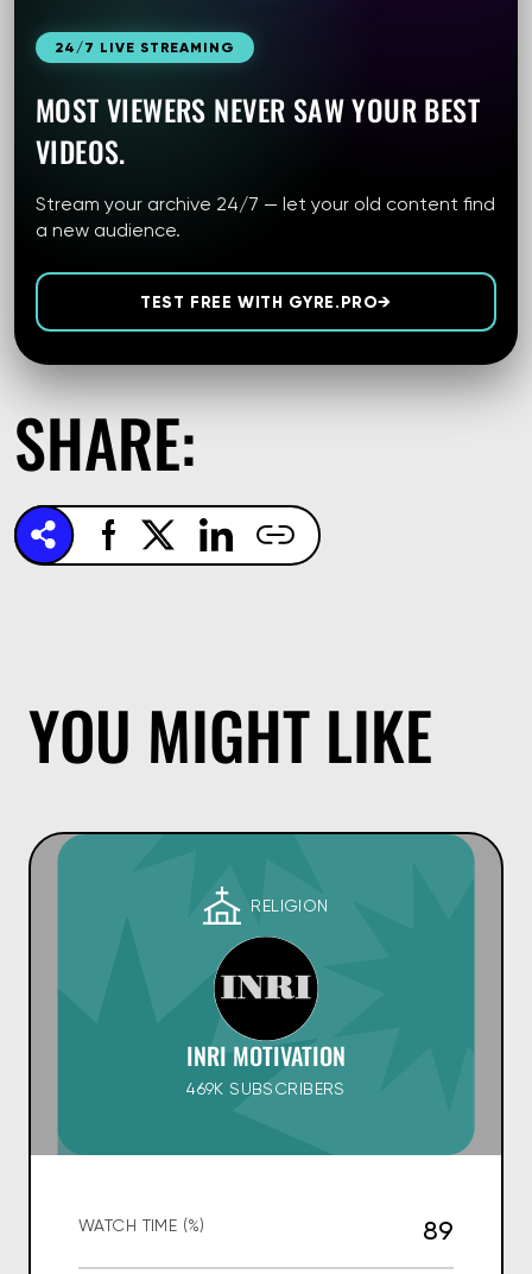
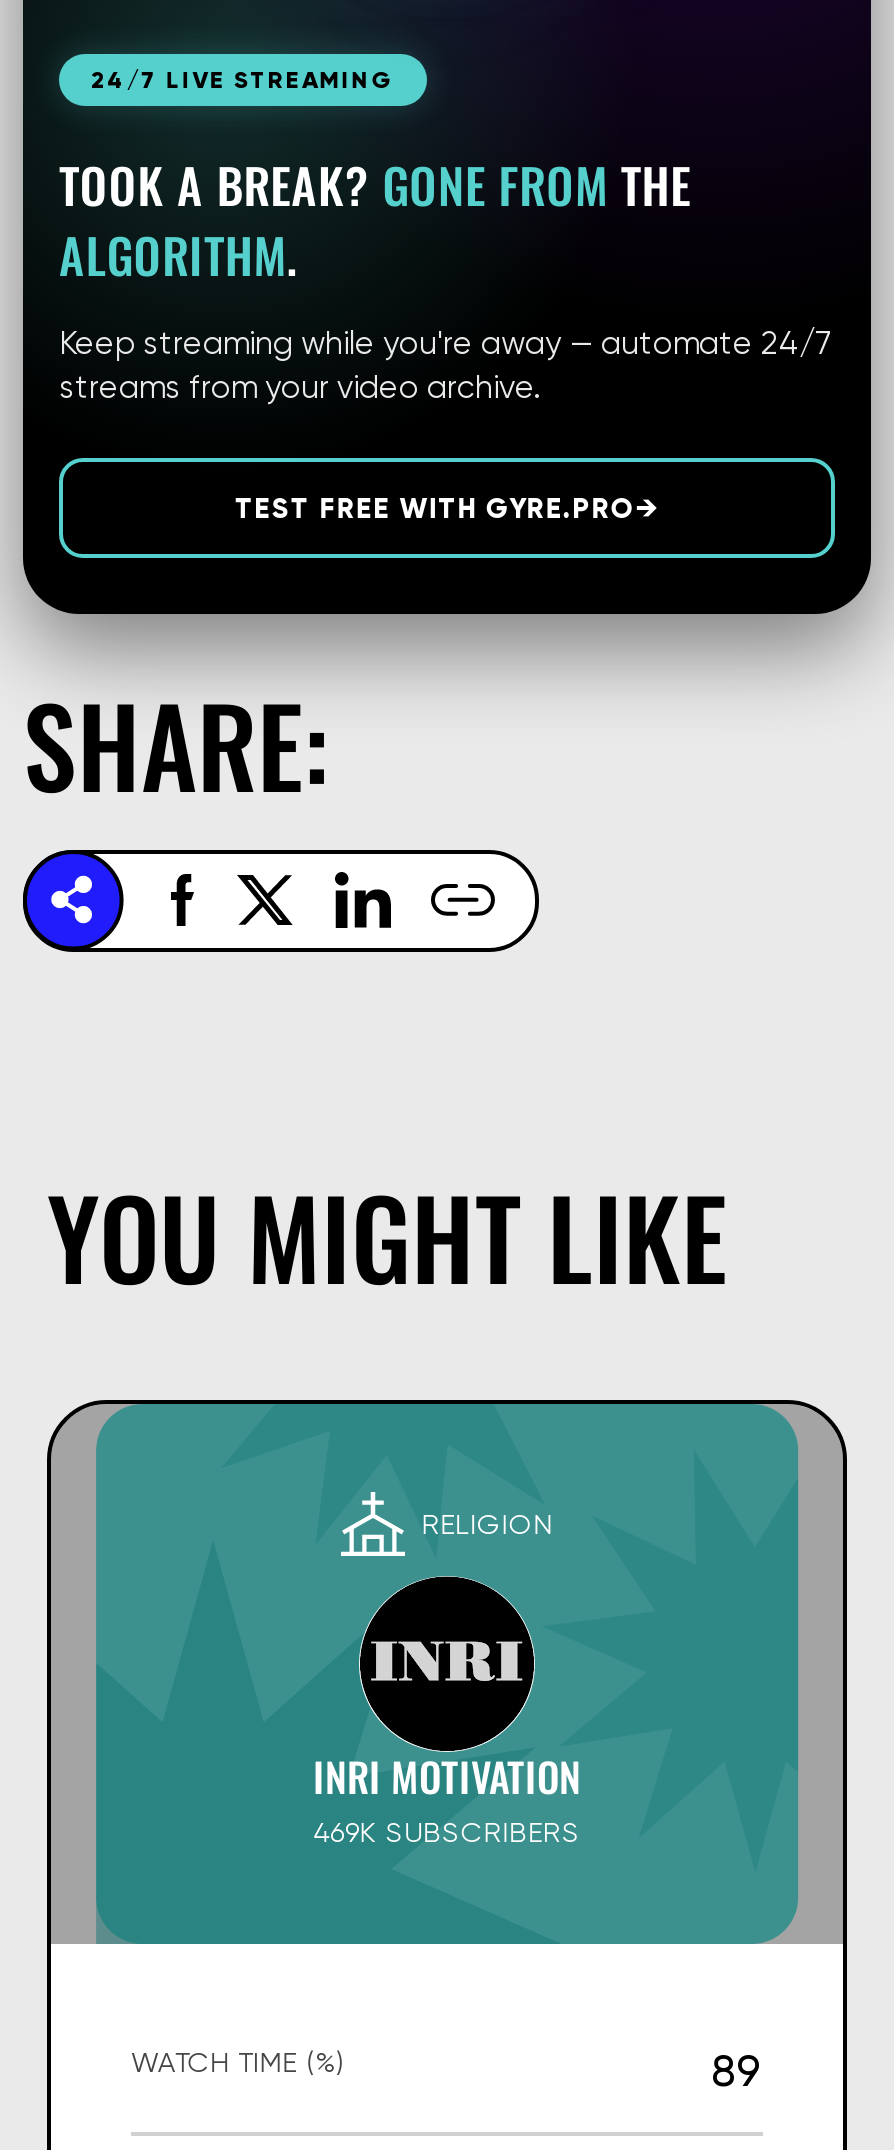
- MOST VIEWERS NEVER SAW YOUR BEST
- VIDEOS.
- Stream your archive 24/7 — let your old content find
- a new audience.
+ TOOK A BREAK? GONE FROM THE
+ ALGORITHM.
+ Keep streaming while you're away — automate 24/7
+ streams from your video archive.
